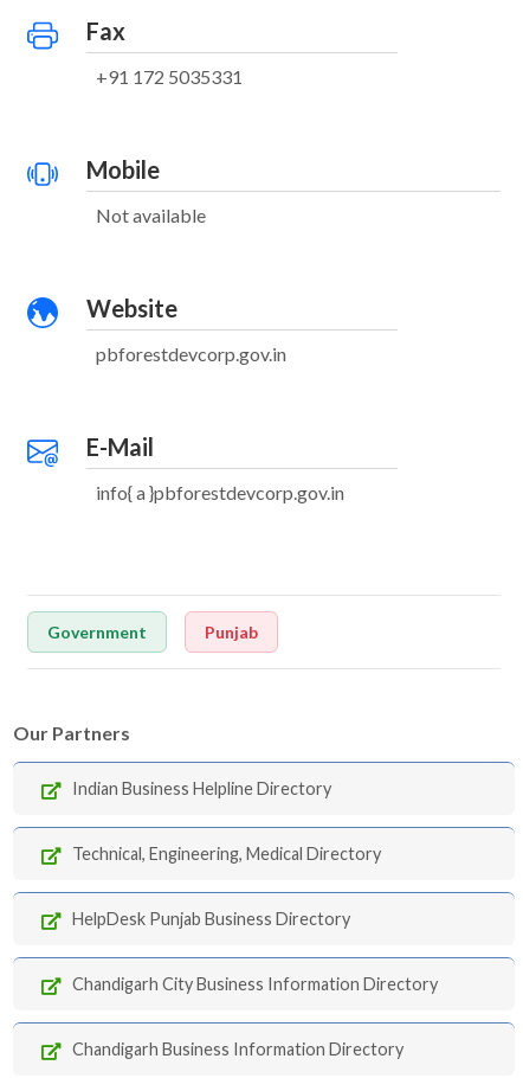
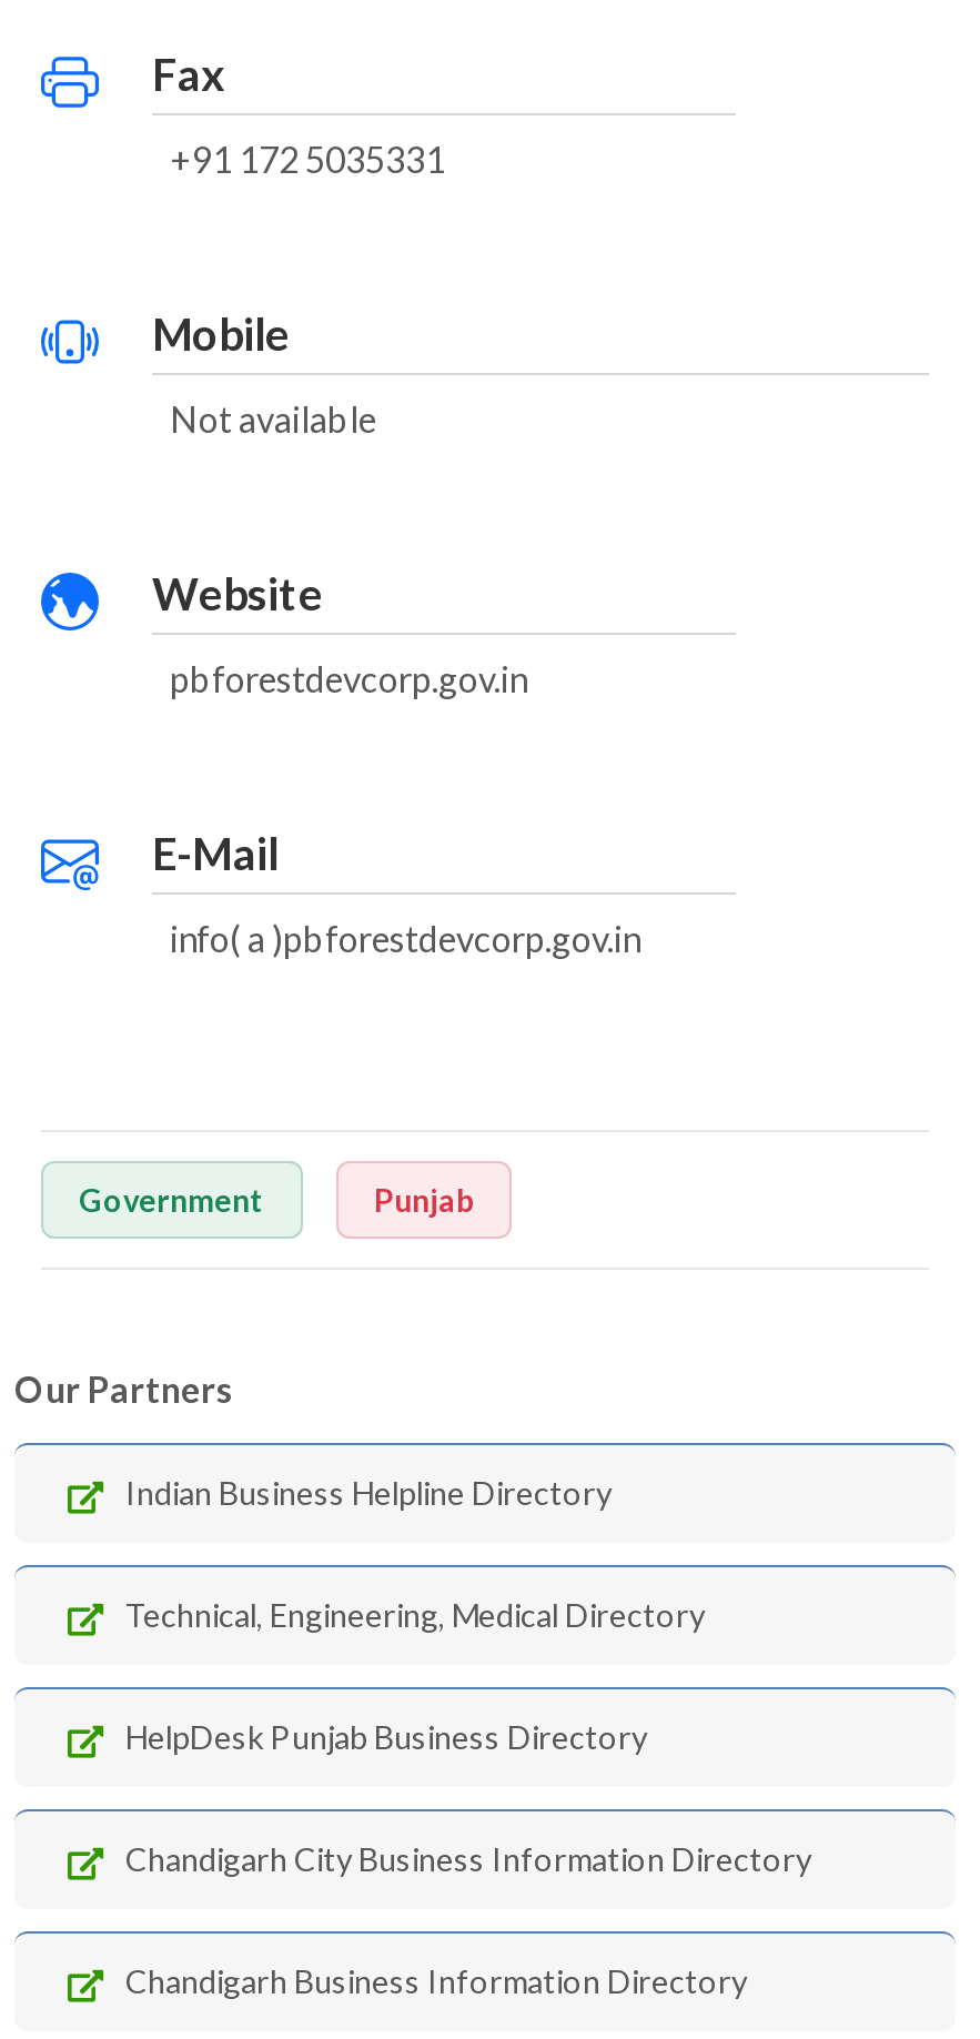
- info{ a }pbforestdevcorp.gov.in
+ info( a )pbforestdevcorp.gov.in
